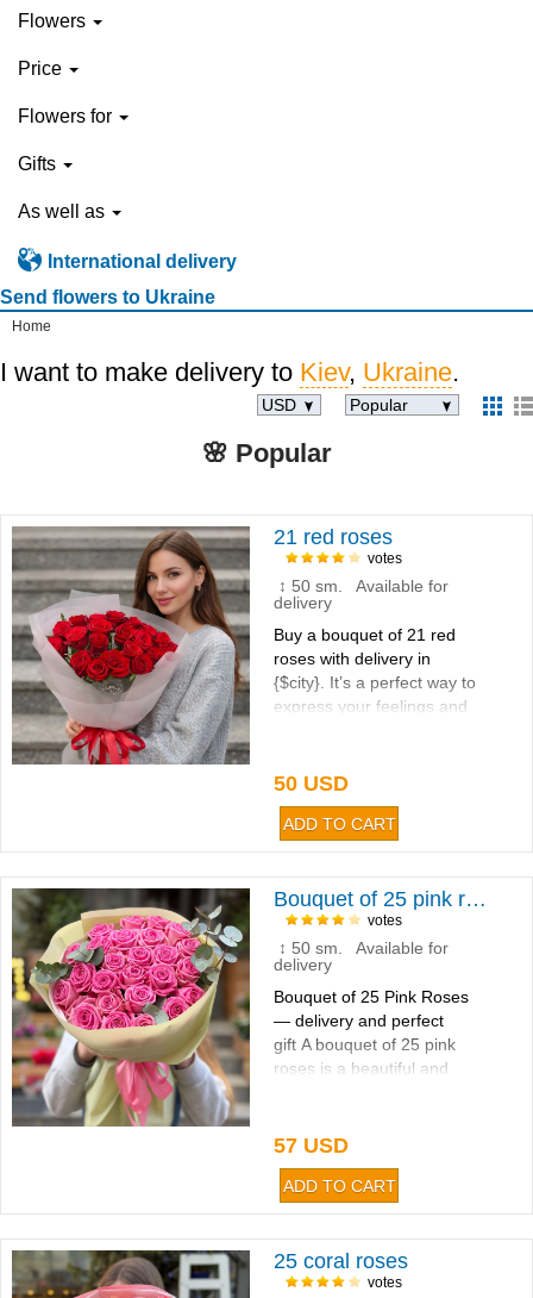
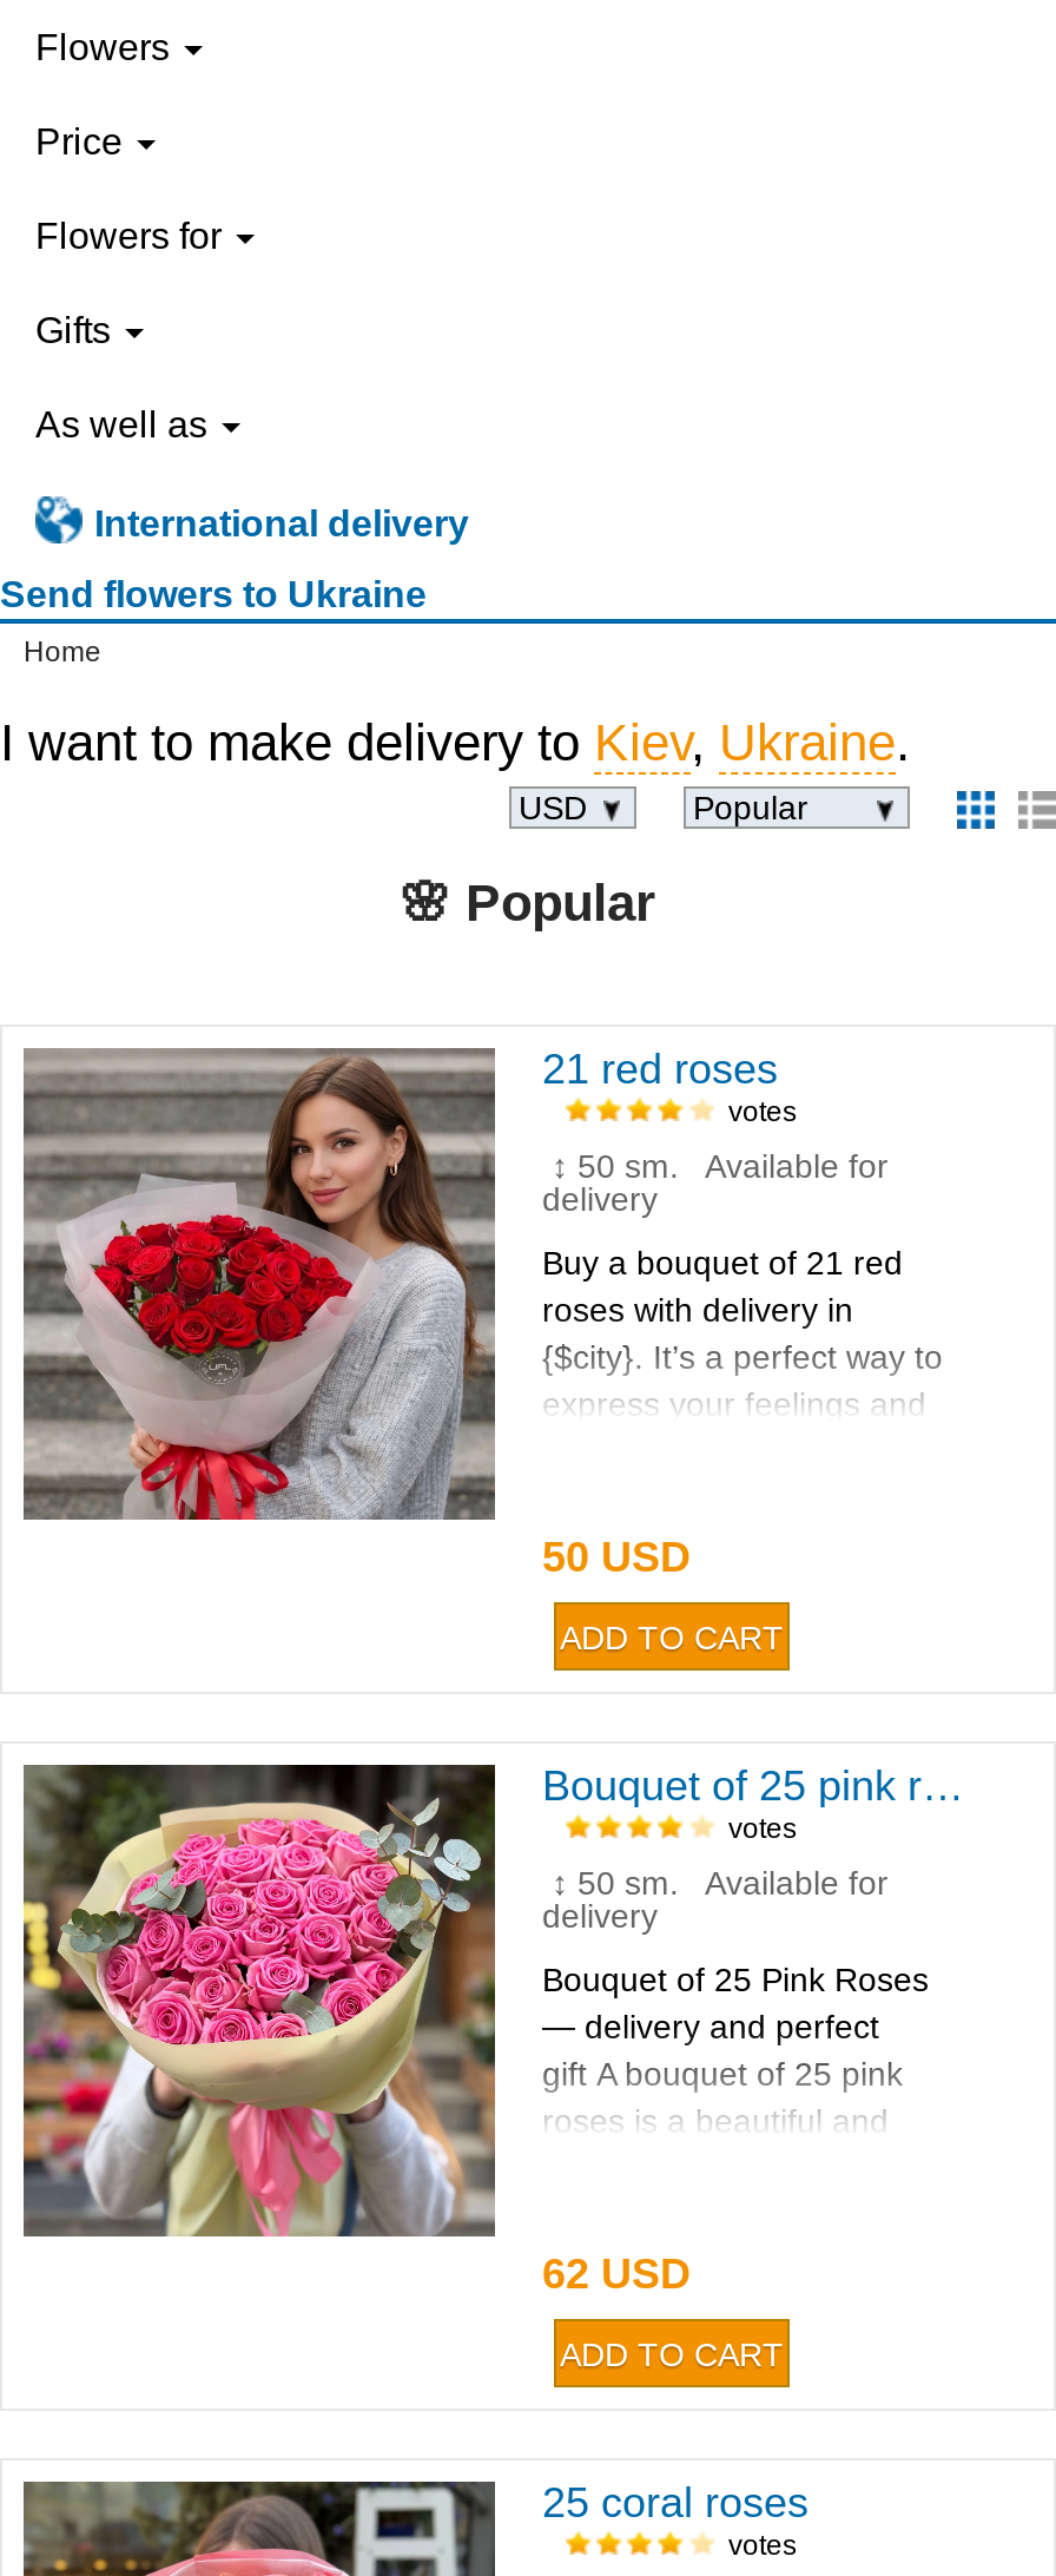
- 57 USD
+ 62 USD
